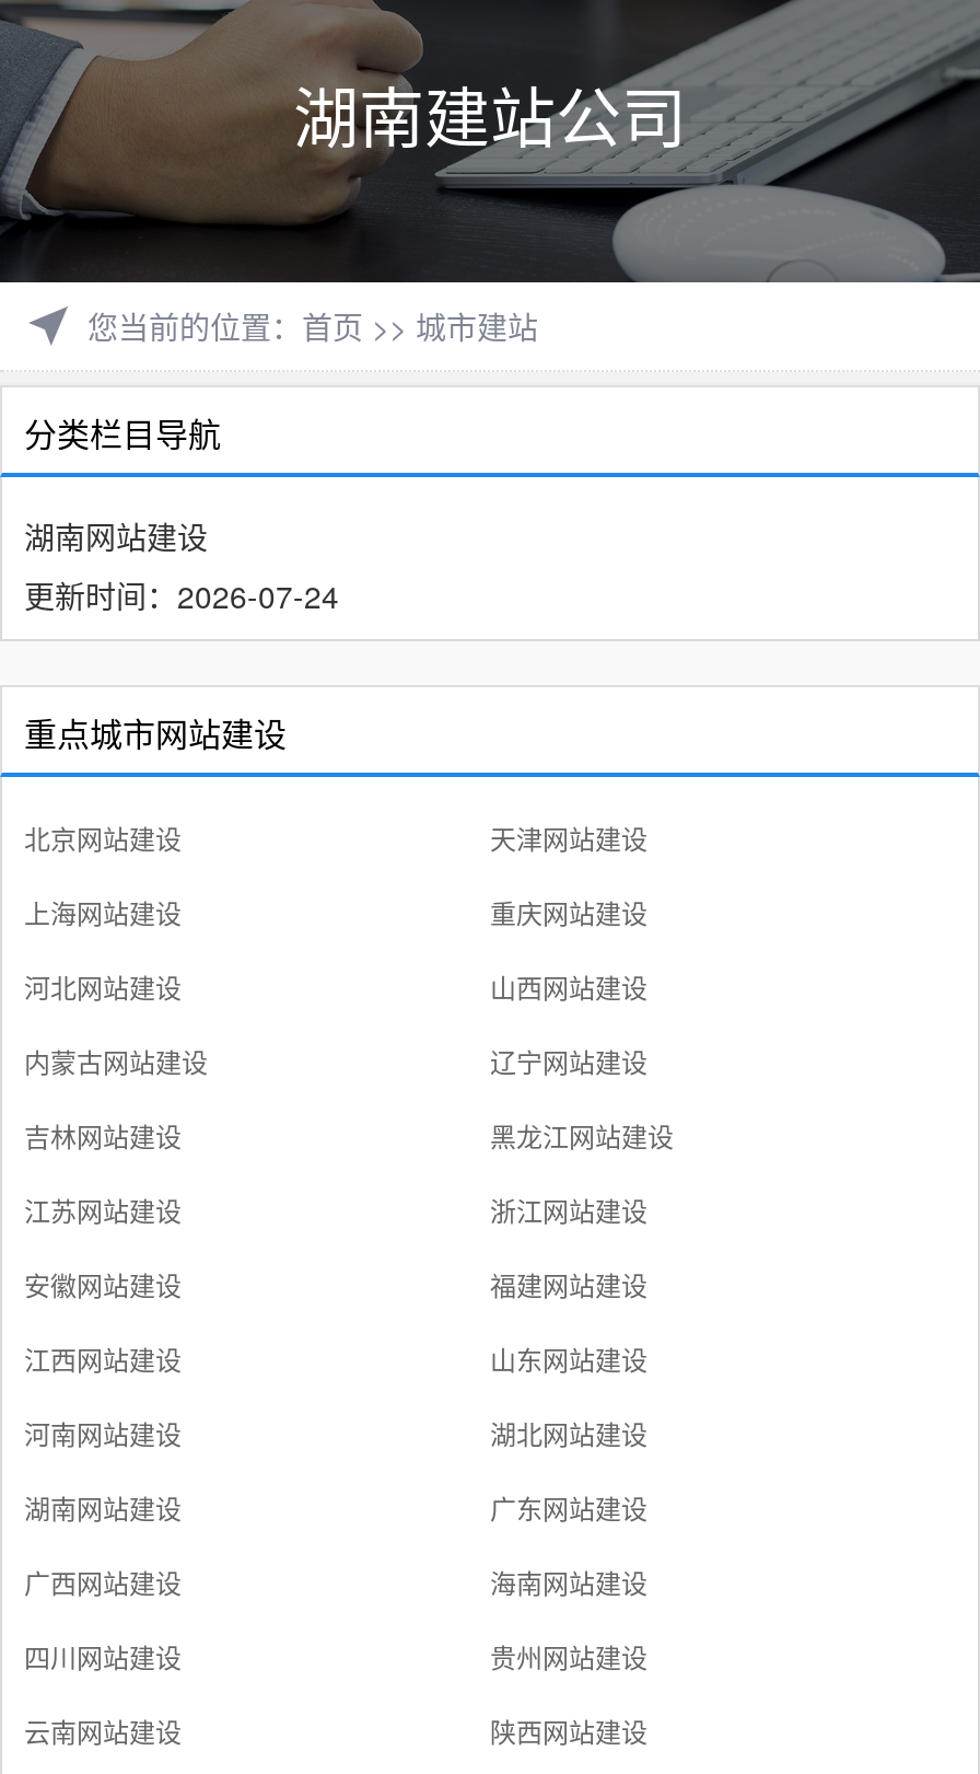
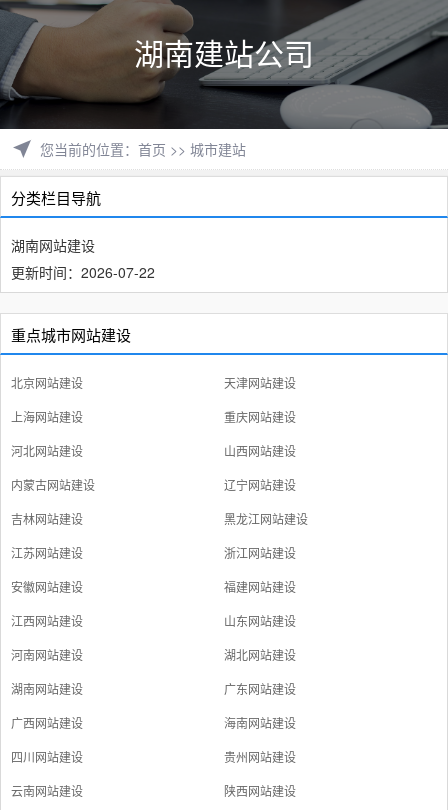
- 更新时间：2026-07-24
+ 更新时间：2026-07-22
